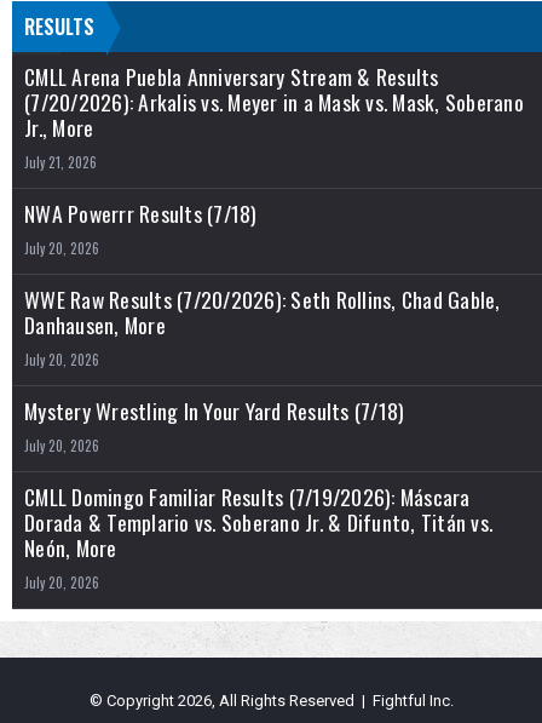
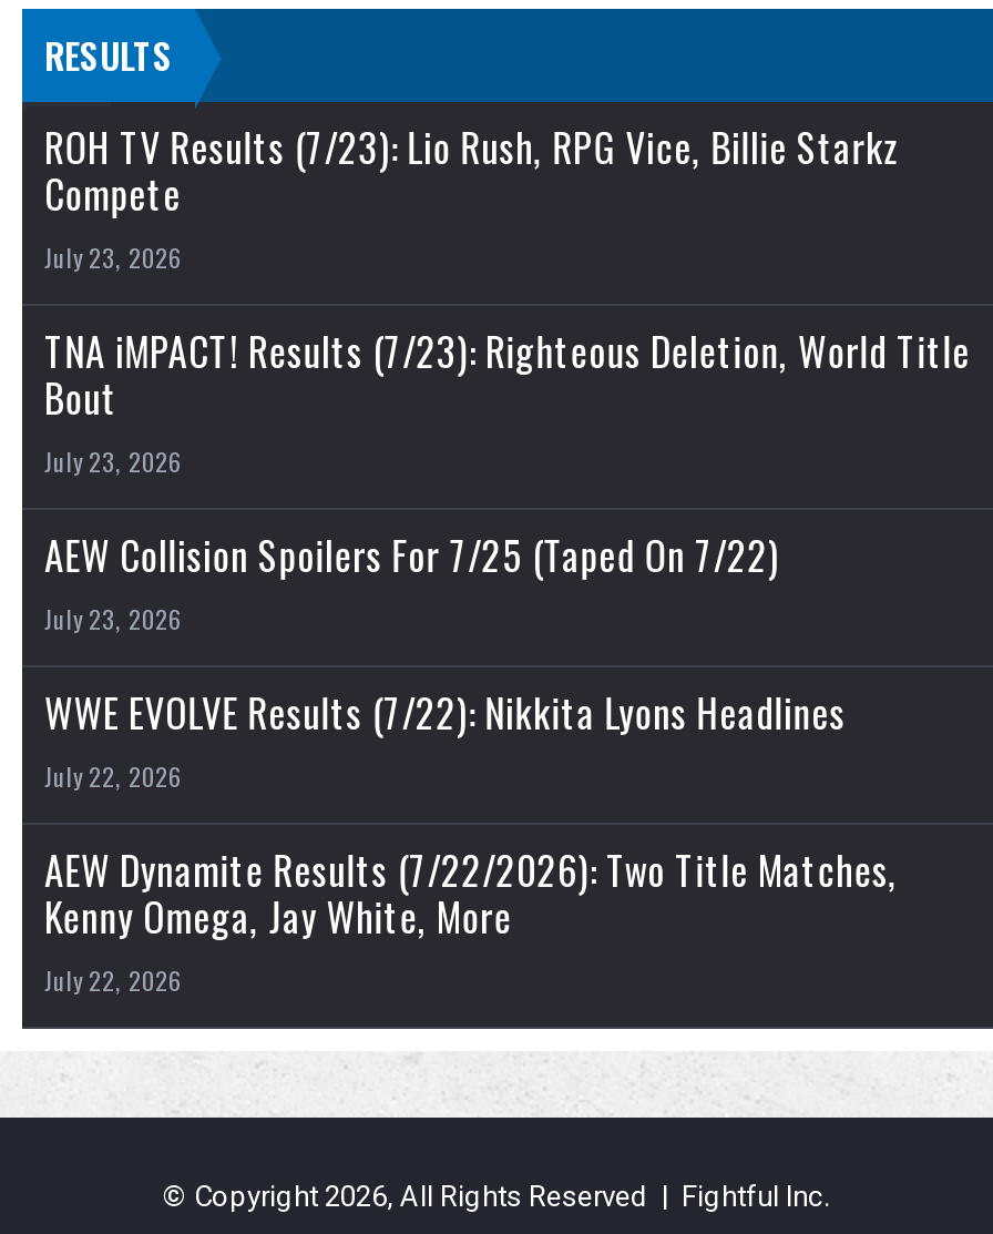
- CMLL Arena Puebla Anniversary Stream & Results
- (7/20/2026): Arkalis vs. Meyer in a Mask vs. Mask, Soberano
- Jr., More
- July 21, 2026
+ ROH TV Results (7/23): Lio Rush, RPG Vice, Billie Starkz
+ Compete
+ July 23, 2026

- NWA Powerrr Results (7/18)
- July 20, 2026
+ TNA iMPACT! Results (7/23): Righteous Deletion, World Title
+ Bout
+ July 23, 2026

- WWE Raw Results (7/20/2026): Seth Rollins, Chad Gable,
- Danhausen, More
- July 20, 2026
+ AEW Collision Spoilers For 7/25 (Taped On 7/22)
+ July 23, 2026

- Mystery Wrestling In Your Yard Results (7/18)
- July 20, 2026
+ WWE EVOLVE Results (7/22): Nikkita Lyons Headlines
+ July 22, 2026

- CMLL Domingo Familiar Results (7/19/2026): Máscara
- Dorada & Templario vs. Soberano Jr. & Difunto, Titán vs.
- Neón, More
- July 20, 2026
+ AEW Dynamite Results (7/22/2026): Two Title Matches,
+ Kenny Omega, Jay White, More
+ July 22, 2026
